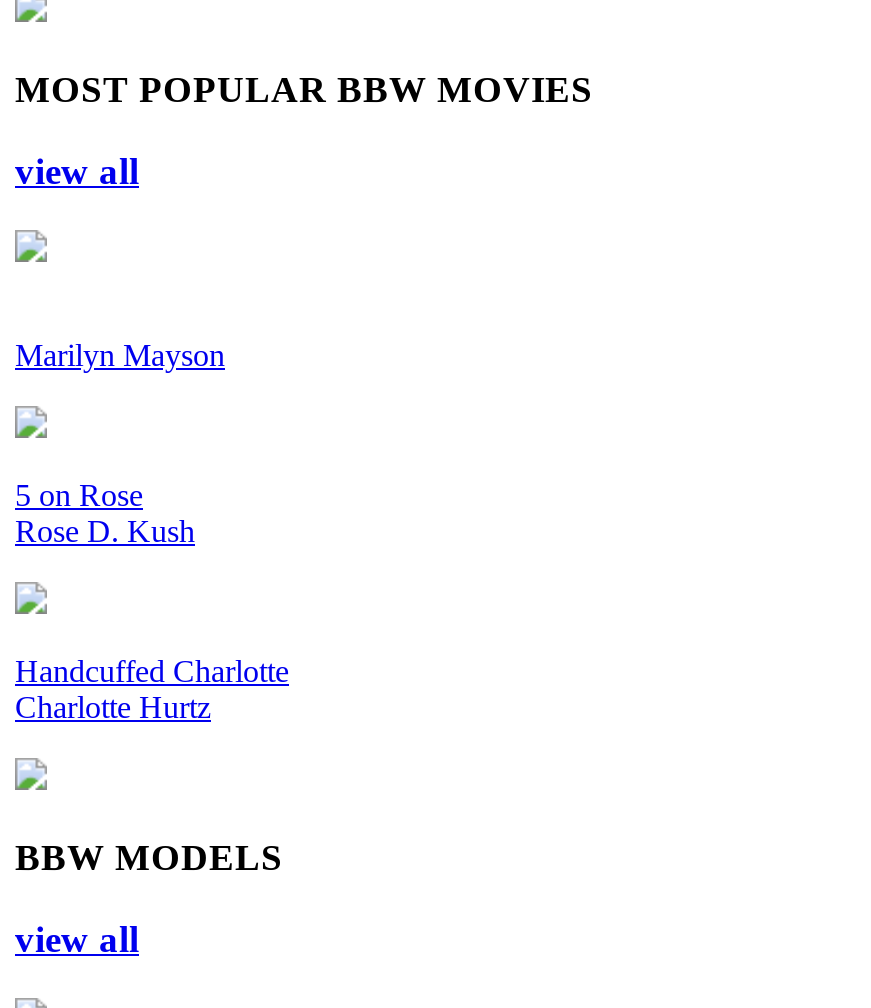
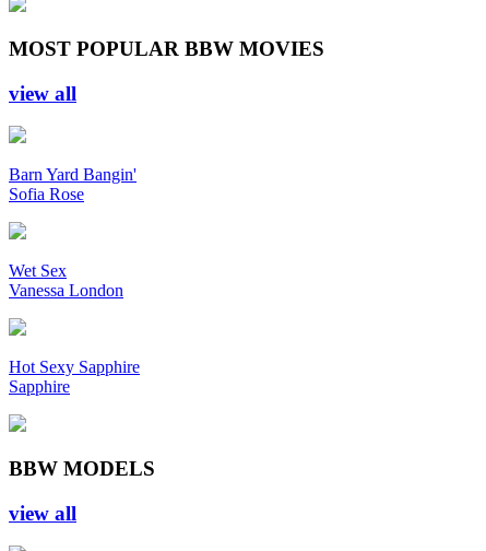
- Marilyn Mayson
+ Barn Yard Bangin'
+ Sofia Rose

- 5 on Rose
- Rose D. Kush
+ Wet Sex
+ Vanessa London

- Handcuffed Charlotte
- Charlotte Hurtz
+ Hot Sexy Sapphire
+ Sapphire
